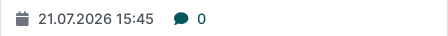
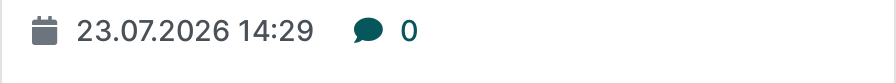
- 21.07.2026 15:45
+ 23.07.2026 14:29
